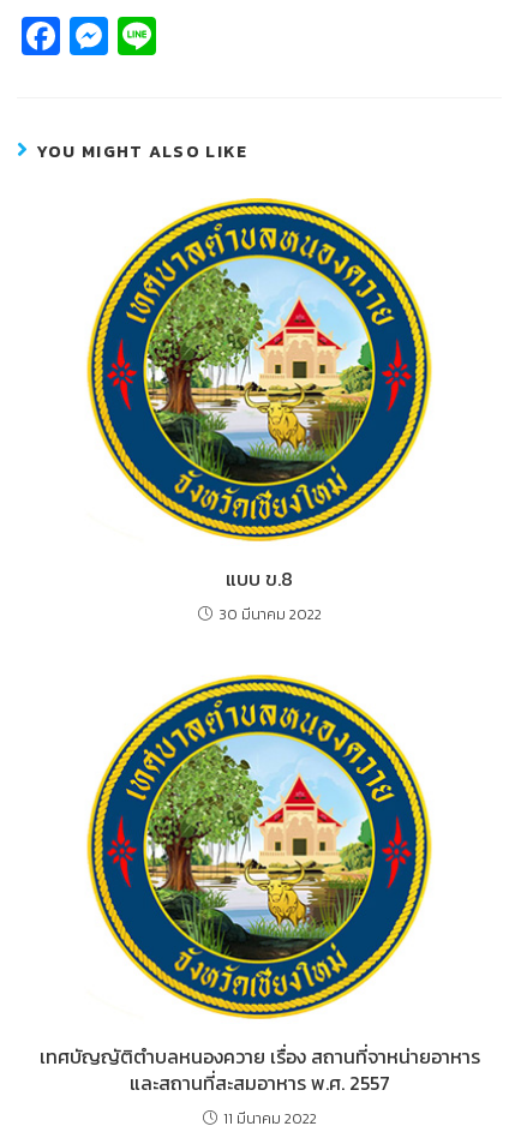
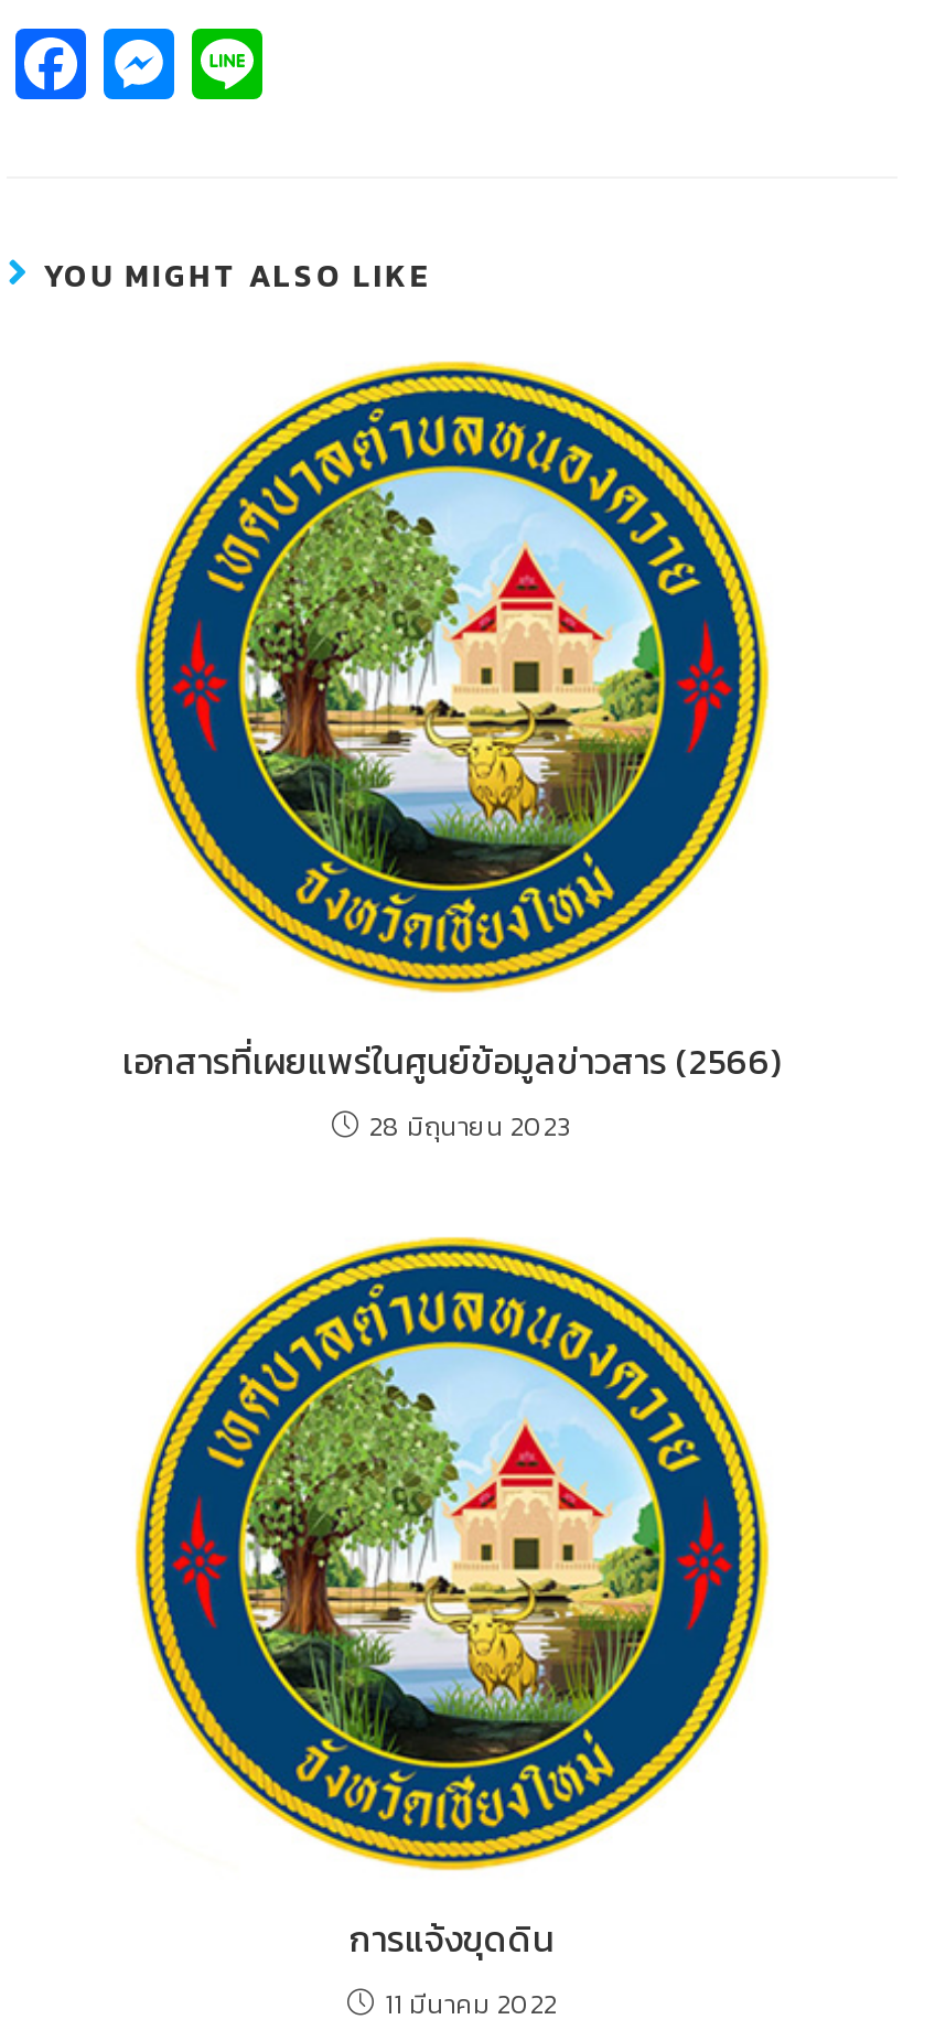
- แบบ ข.8
- 30 มีนาคม 2022
+ เอกสารที่เผยแพร่ในศูนย์ข้อมูลข่าวสาร (2566)
+ 28 มิถุนายน 2023

- เทศบัญญัติตำบลหนองควาย เรื่อง สถานที่จาหน่ายอาหาร
- และสถานที่สะสมอาหาร พ.ศ. 2557
+ การแจ้งขุดดิน
